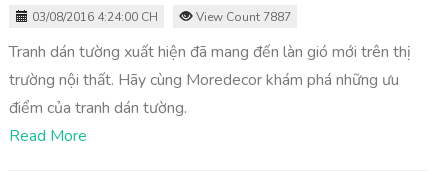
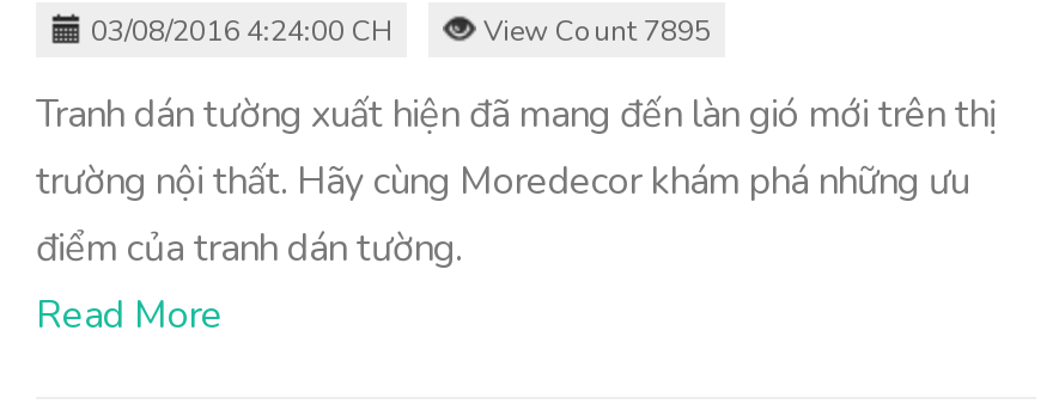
- View Count 7887
+ View Count 7895
